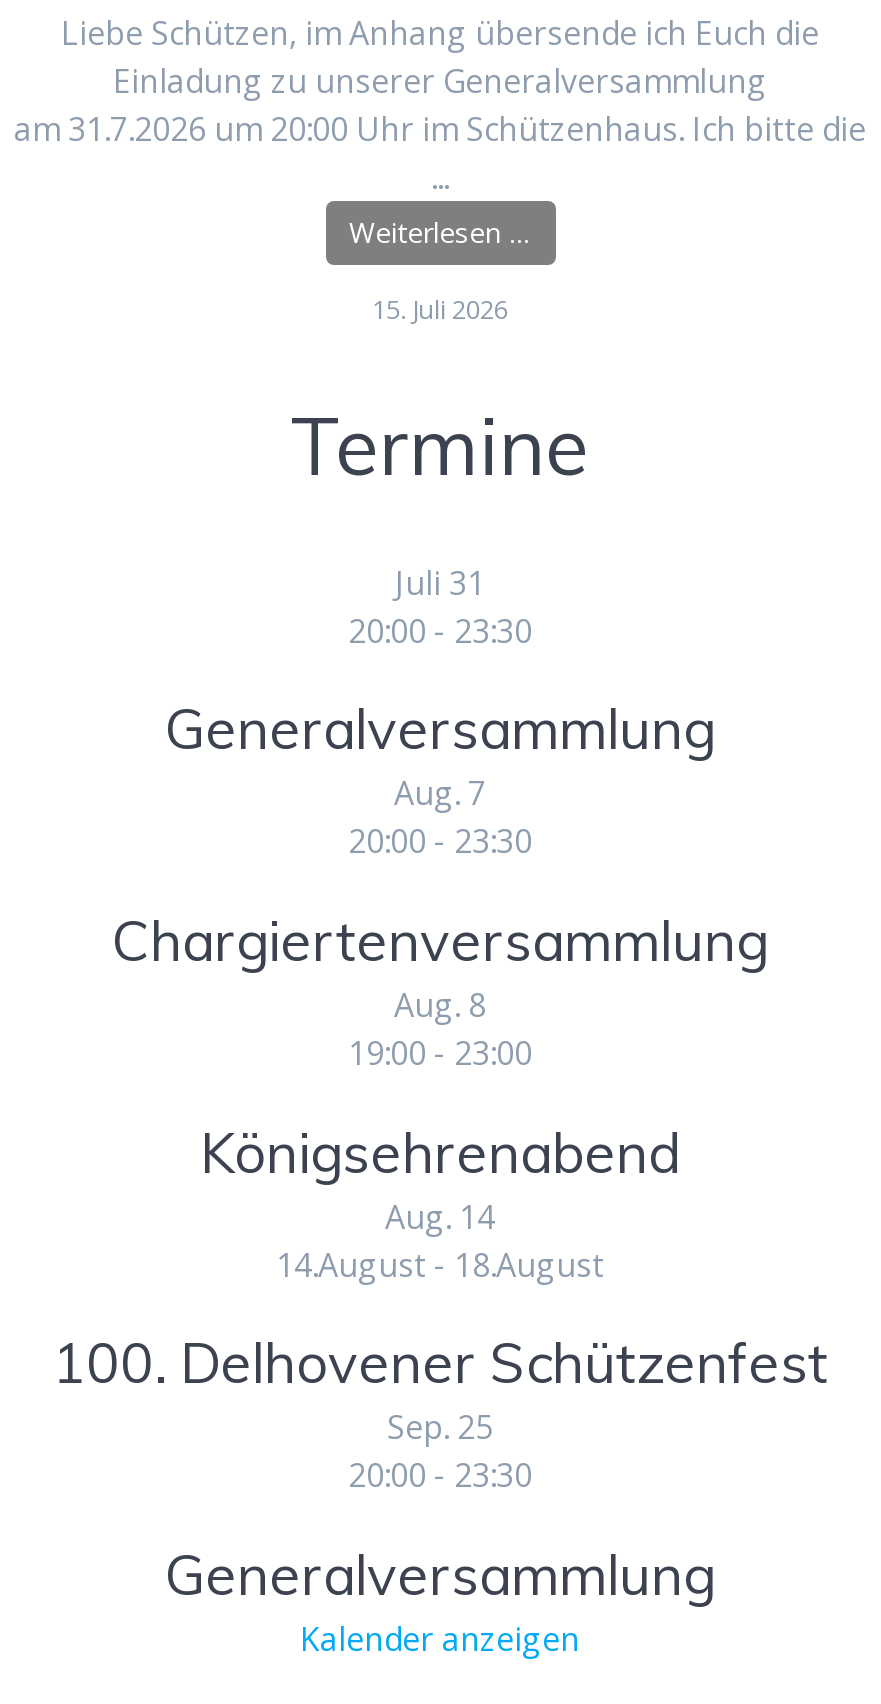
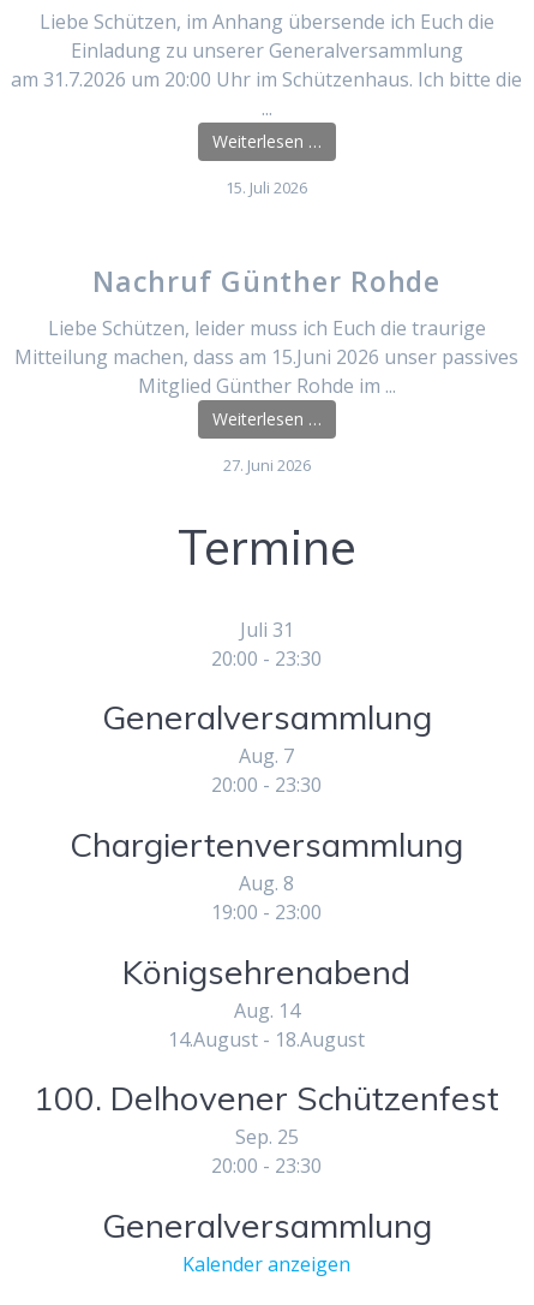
+ Nachruf Günther Rohde
+ Liebe Schützen, leider muss ich Euch die traurige
+ Mitteilung machen, dass am 15.Juni 2026 unser passives
+ Mitglied Günther Rohde im ...
+ Weiterlesen …
+ 27. Juni 2026
